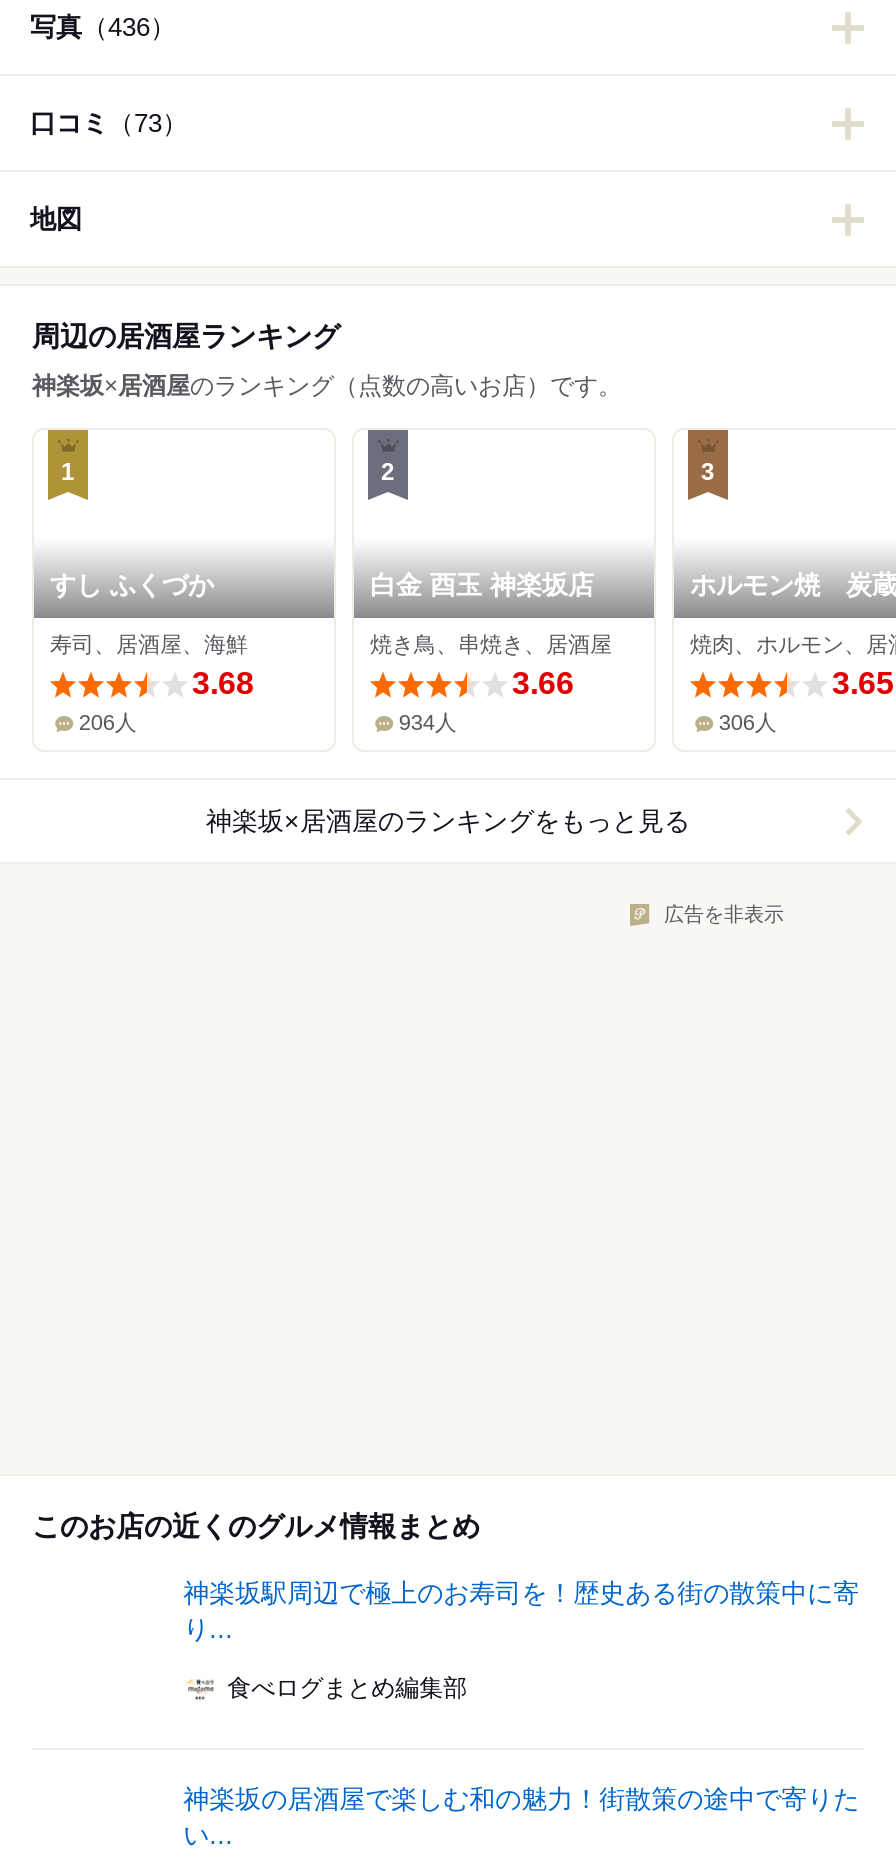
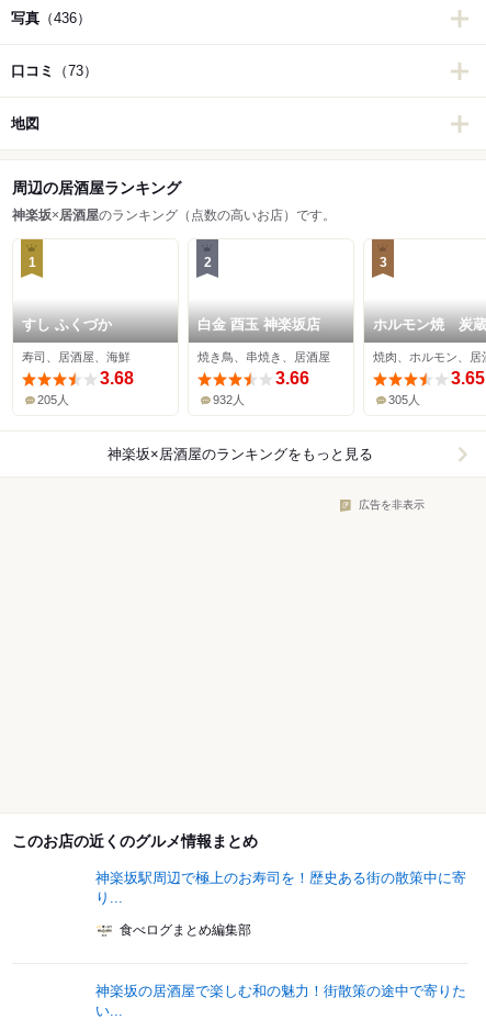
- 206人
+ 205人

- 934人
+ 932人

- 306人
+ 305人
